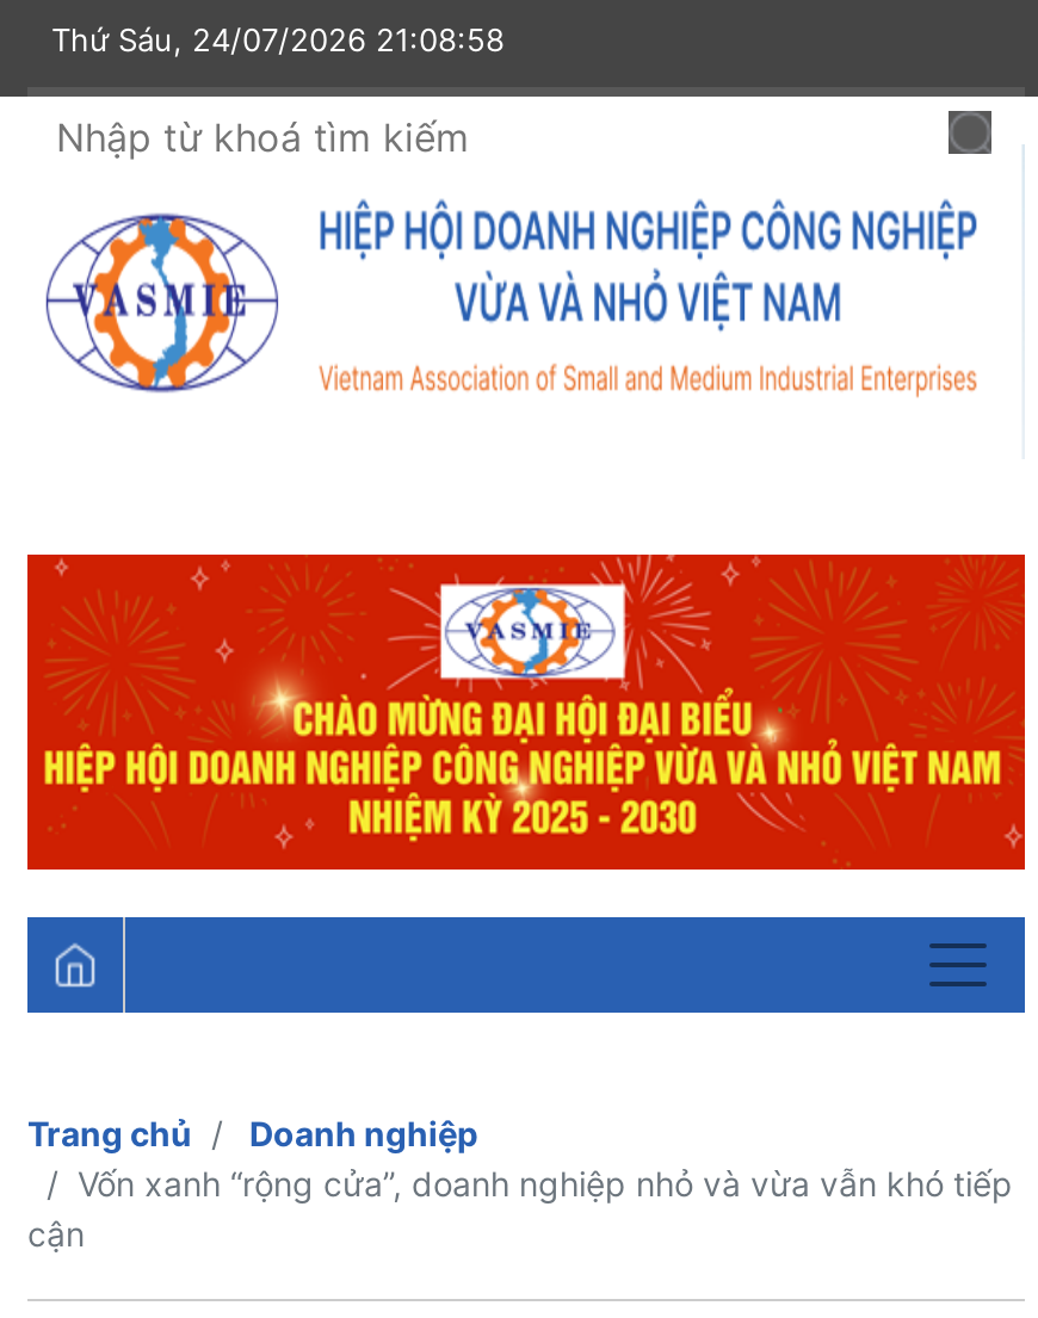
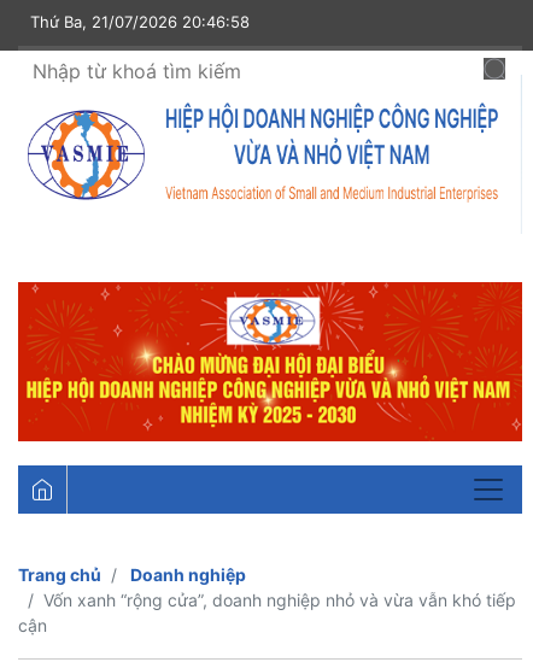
- Thứ Sáu, 24/07/2026 21:08:58
+ Thứ Ba, 21/07/2026 20:46:58
